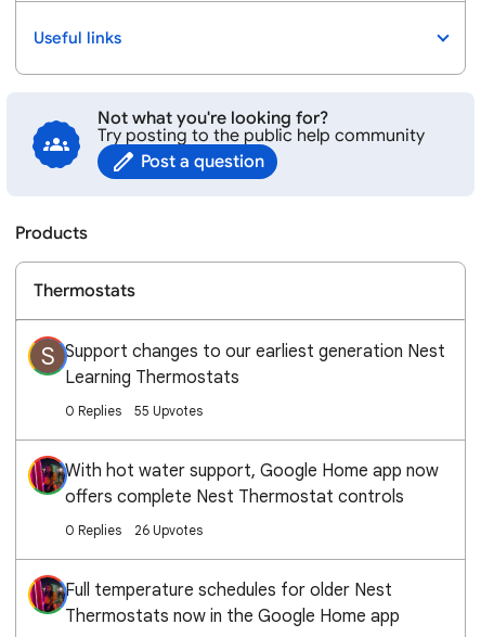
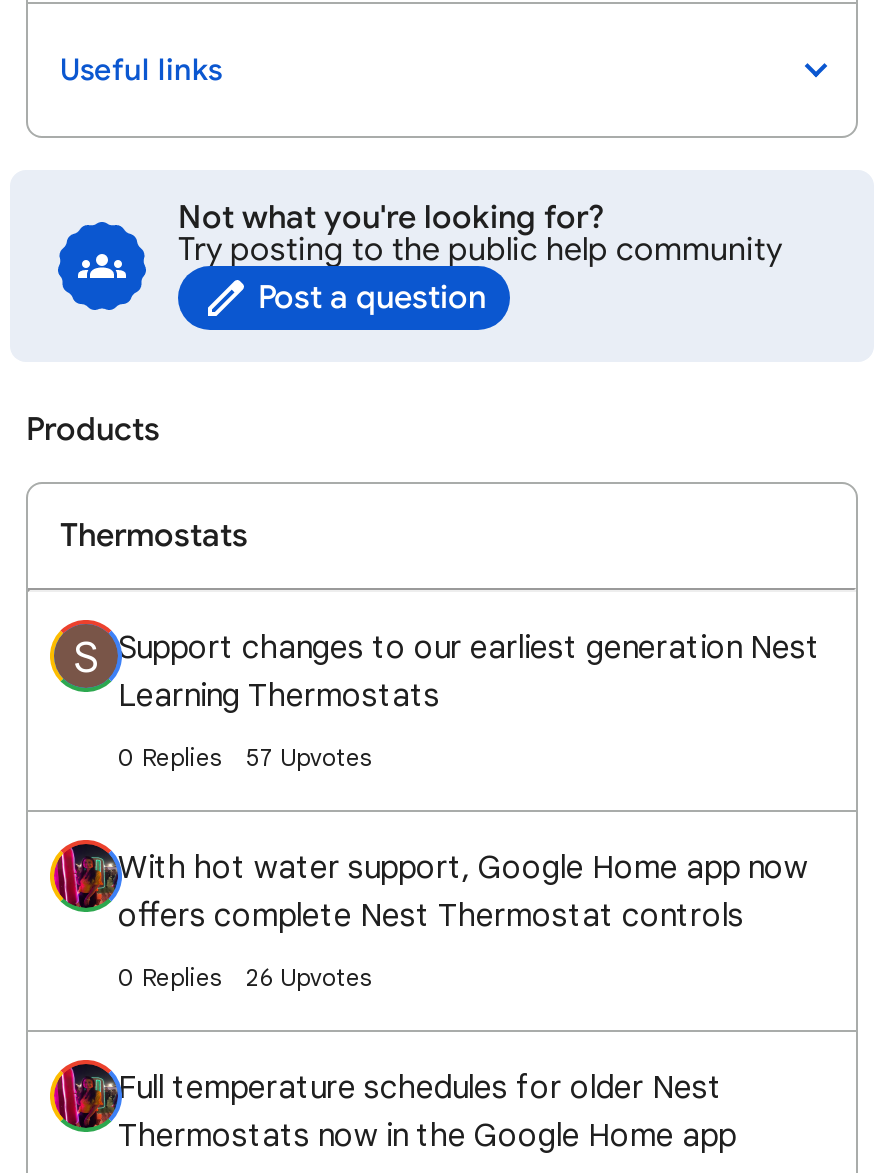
- 55 Upvotes
+ 57 Upvotes
